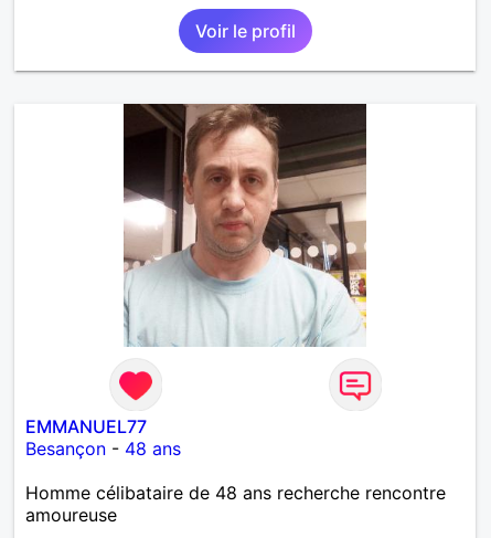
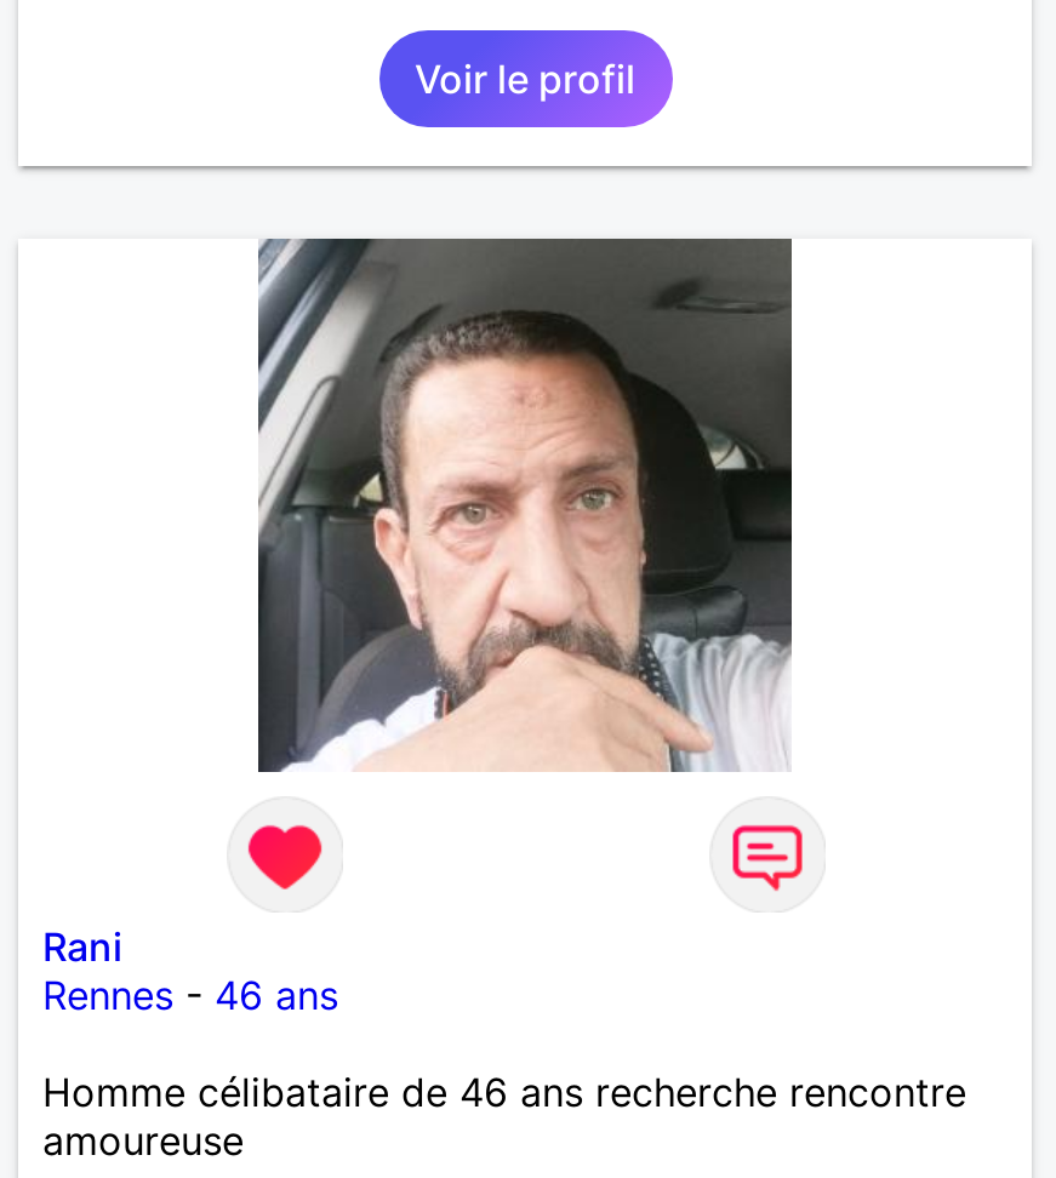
- [image]
+ [image]

- EMMANUEL77
- Besançon - 48 ans
+ Rani
+ Rennes - 46 ans

- Homme célibataire de 48 ans recherche rencontre
+ Homme célibataire de 46 ans recherche rencontre
